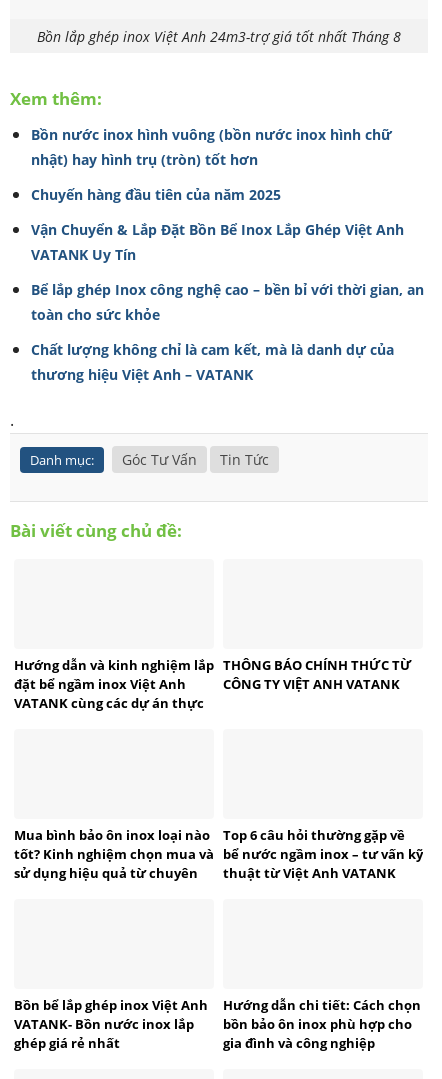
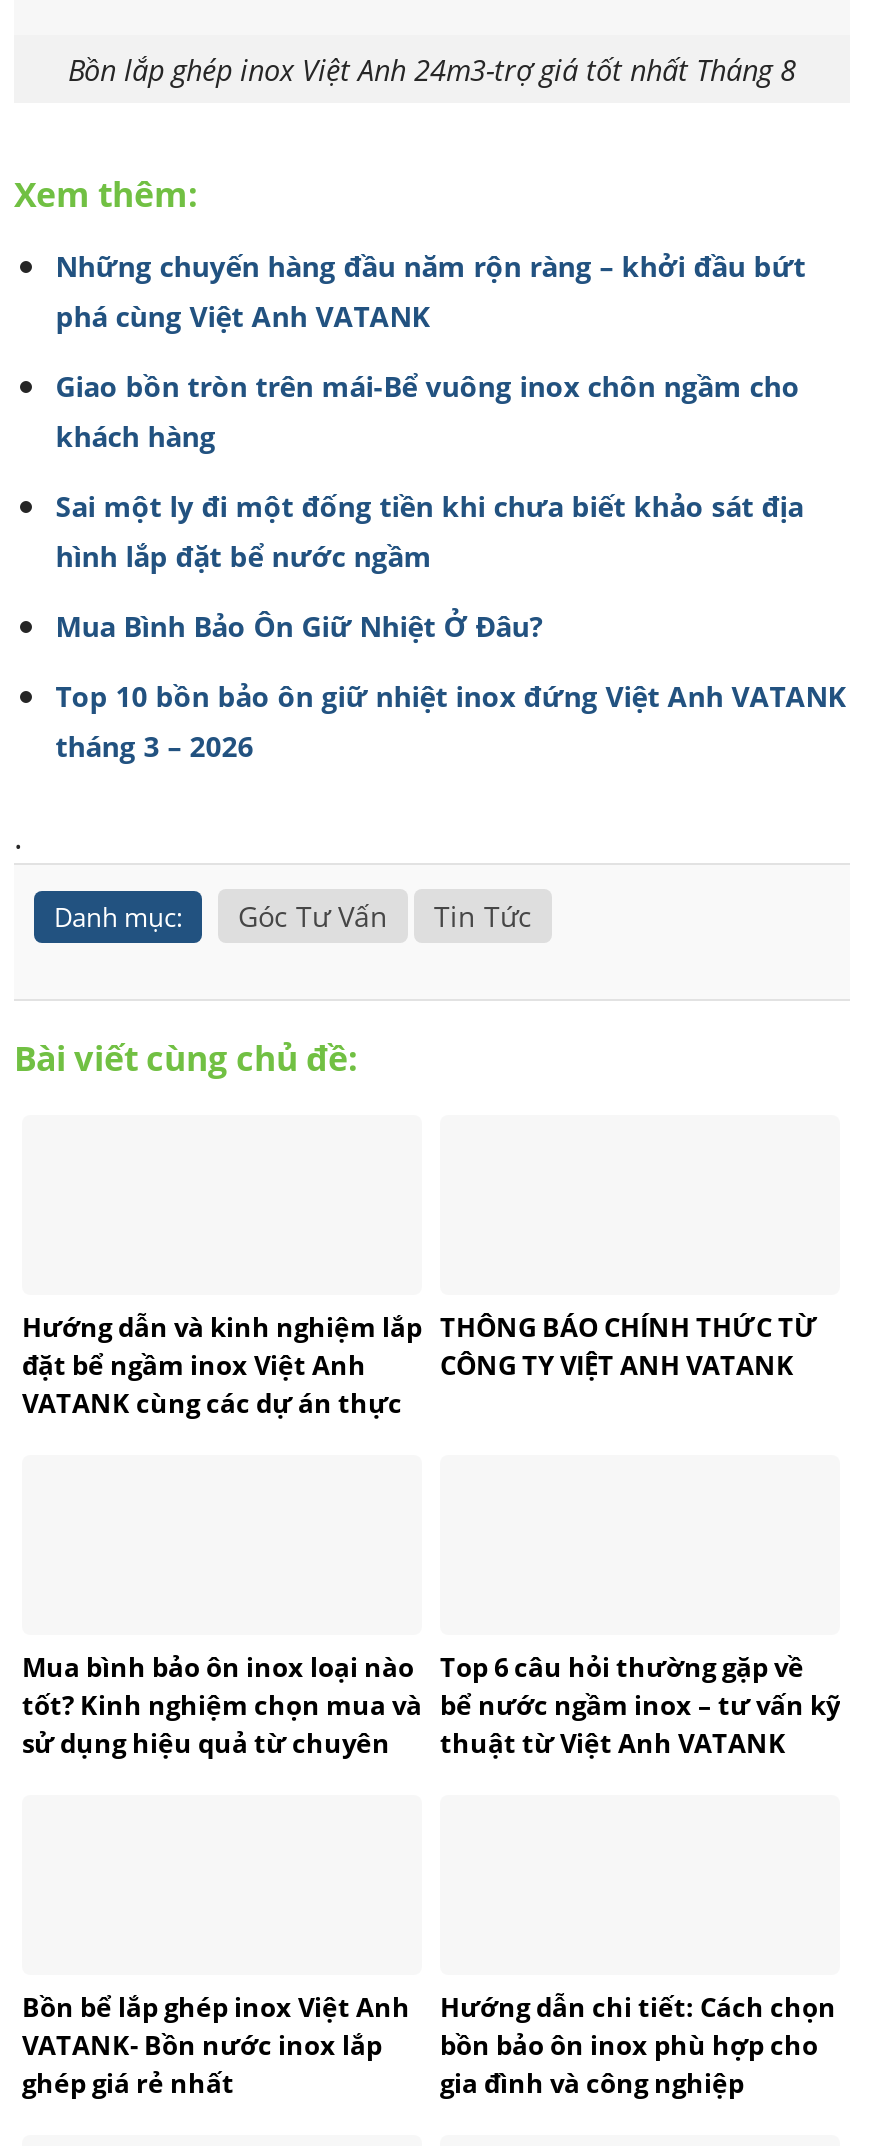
- Bồn nước inox hình vuông (bồn nước inox hình chữ
- nhật) hay hình trụ (tròn) tốt hơn
+ Những chuyến hàng đầu năm rộn ràng – khởi đầu bứt
+ phá cùng Việt Anh VATANK

- Chuyến hàng đầu tiên của năm 2025
+ Giao bồn tròn trên mái-Bể vuông inox chôn ngầm cho
+ khách hàng

- Vận Chuyển & Lắp Đặt Bồn Bể Inox Lắp Ghép Việt Anh
- VATANK Uy Tín
+ Sai một ly đi một đống tiền khi chưa biết khảo sát địa
+ hình lắp đặt bể nước ngầm

- Bể lắp ghép Inox công nghệ cao – bền bỉ với thời gian, an
- toàn cho sức khỏe
+ Mua Bình Bảo Ôn Giữ Nhiệt Ở Đâu?

- Chất lượng không chỉ là cam kết, mà là danh dự của
- thương hiệu Việt Anh – VATANK
+ Top 10 bồn bảo ôn giữ nhiệt inox đứng Việt Anh VATANK
+ tháng 3 – 2026
